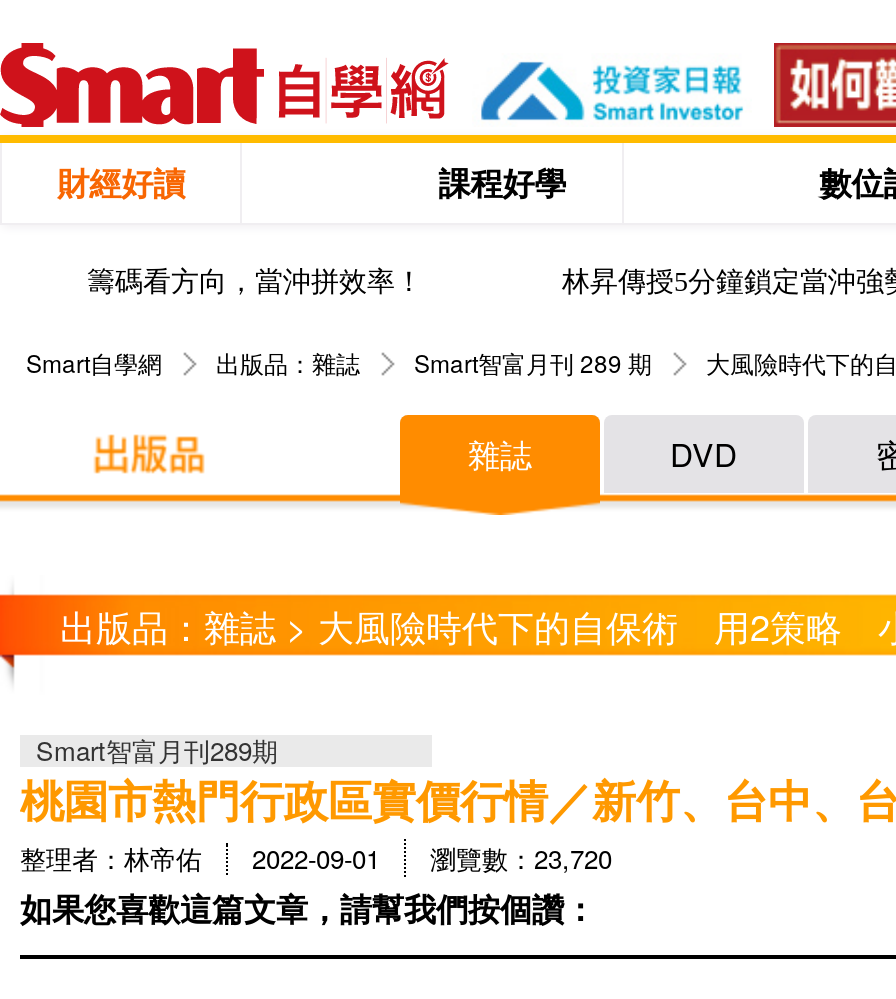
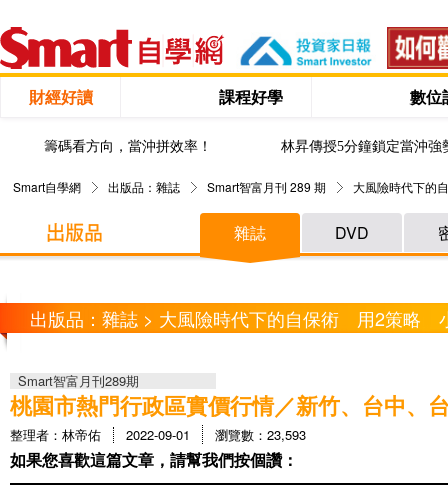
- 整理者：林帝佑 2022-09-01 瀏覽數：23,720
+ 整理者：林帝佑 2022-09-01 瀏覽數：23,593
